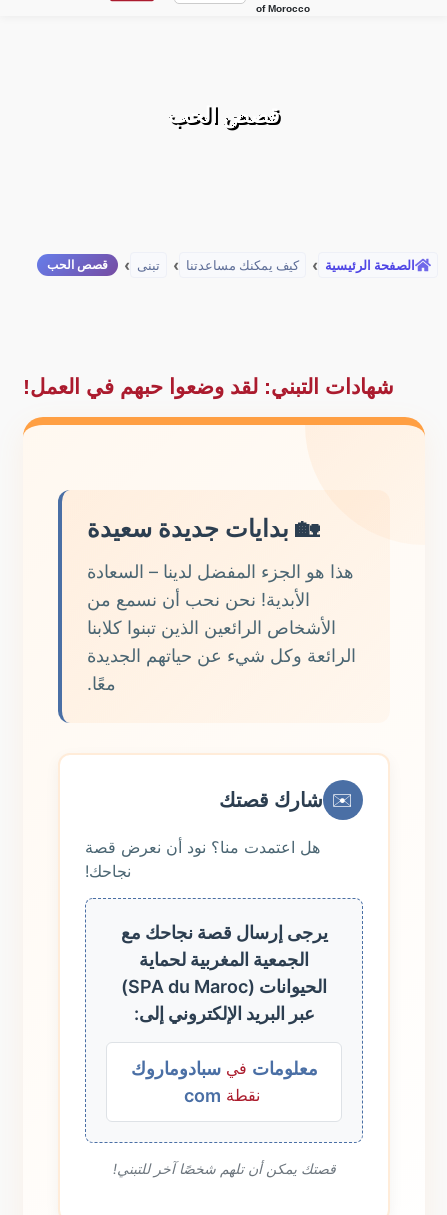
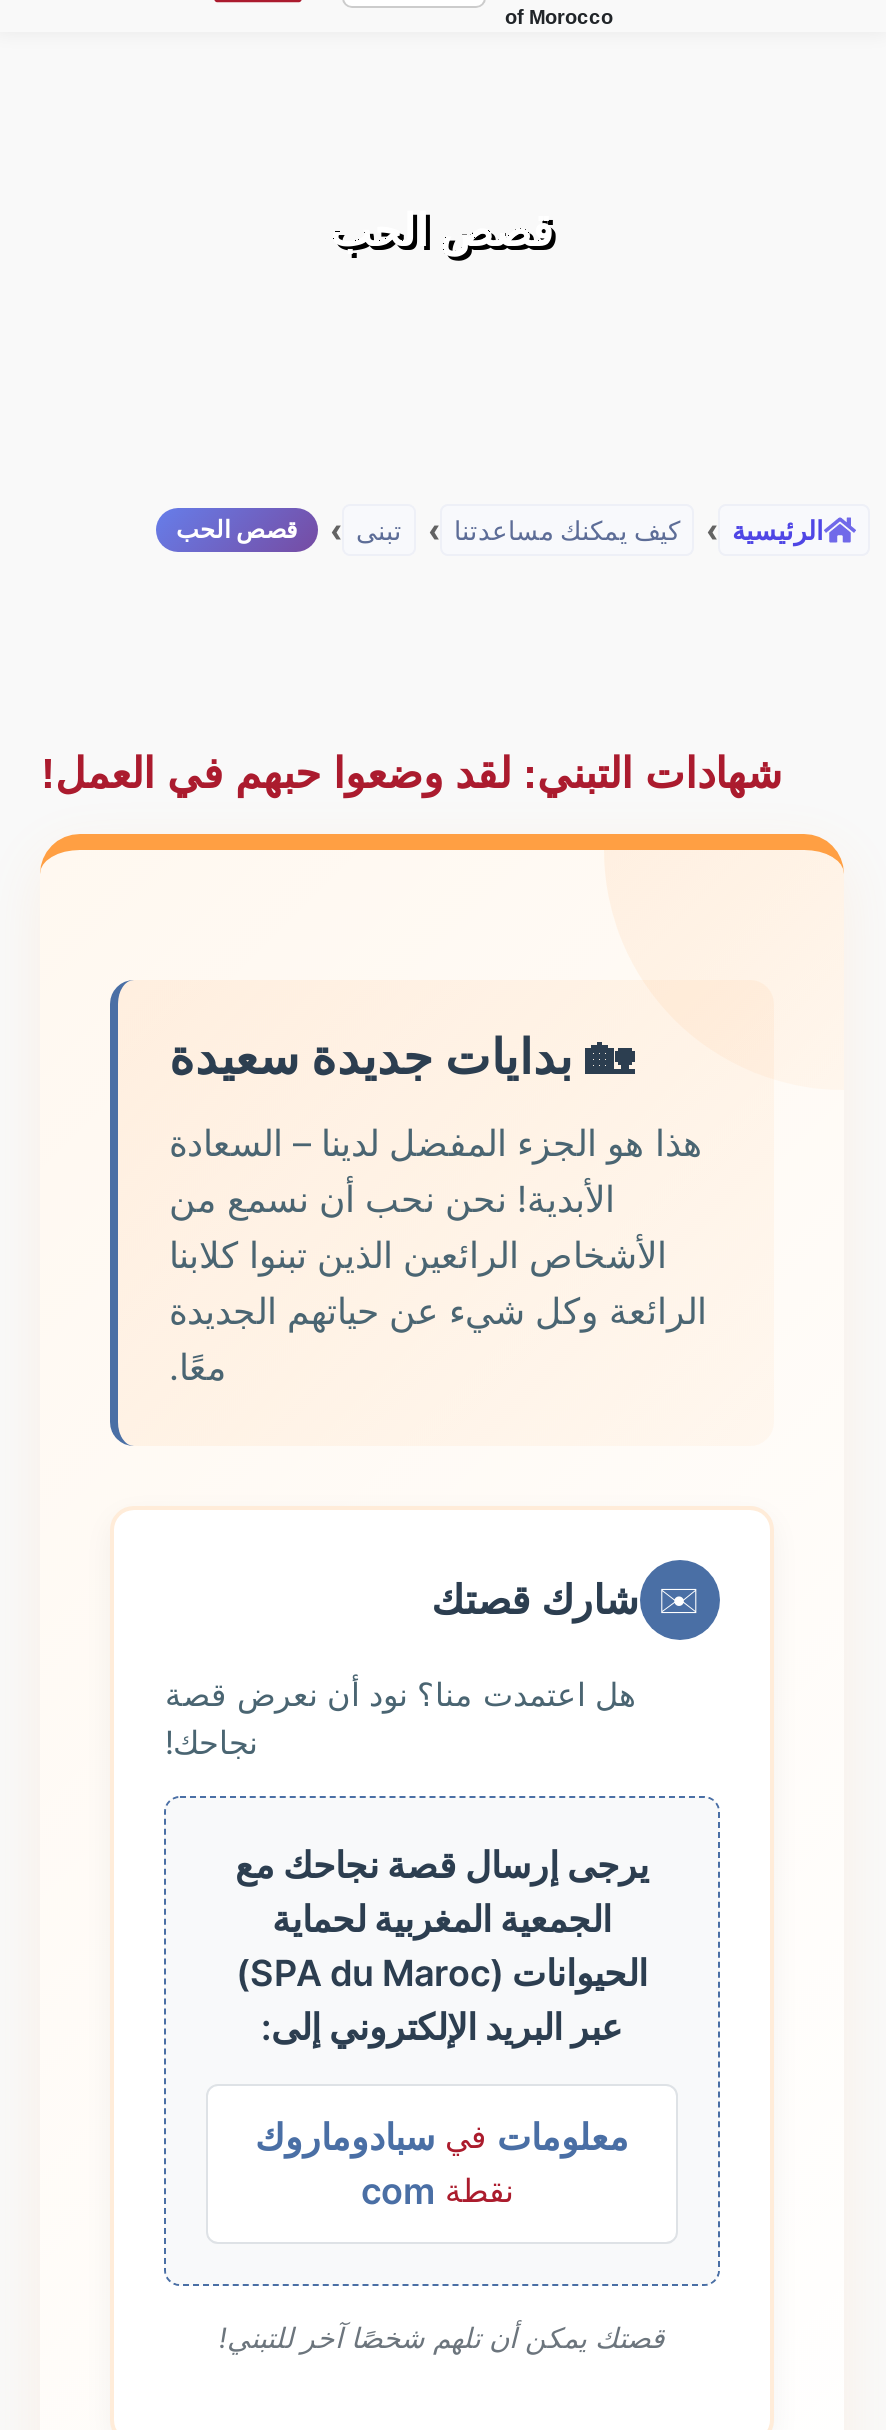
- الصفحة الرئيسية
+ الرئيسية
